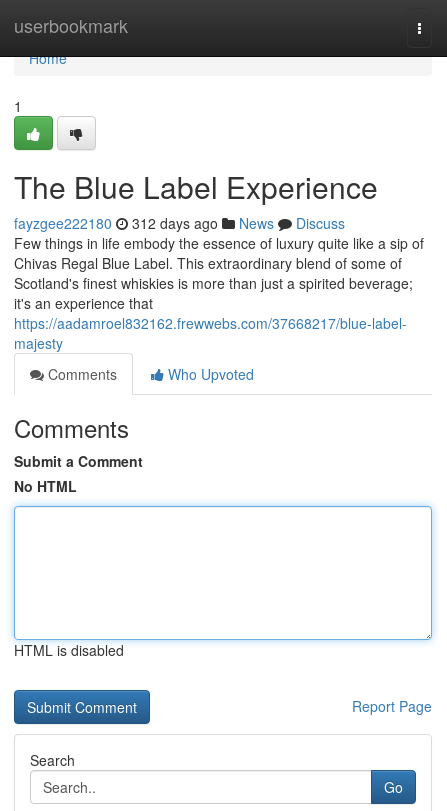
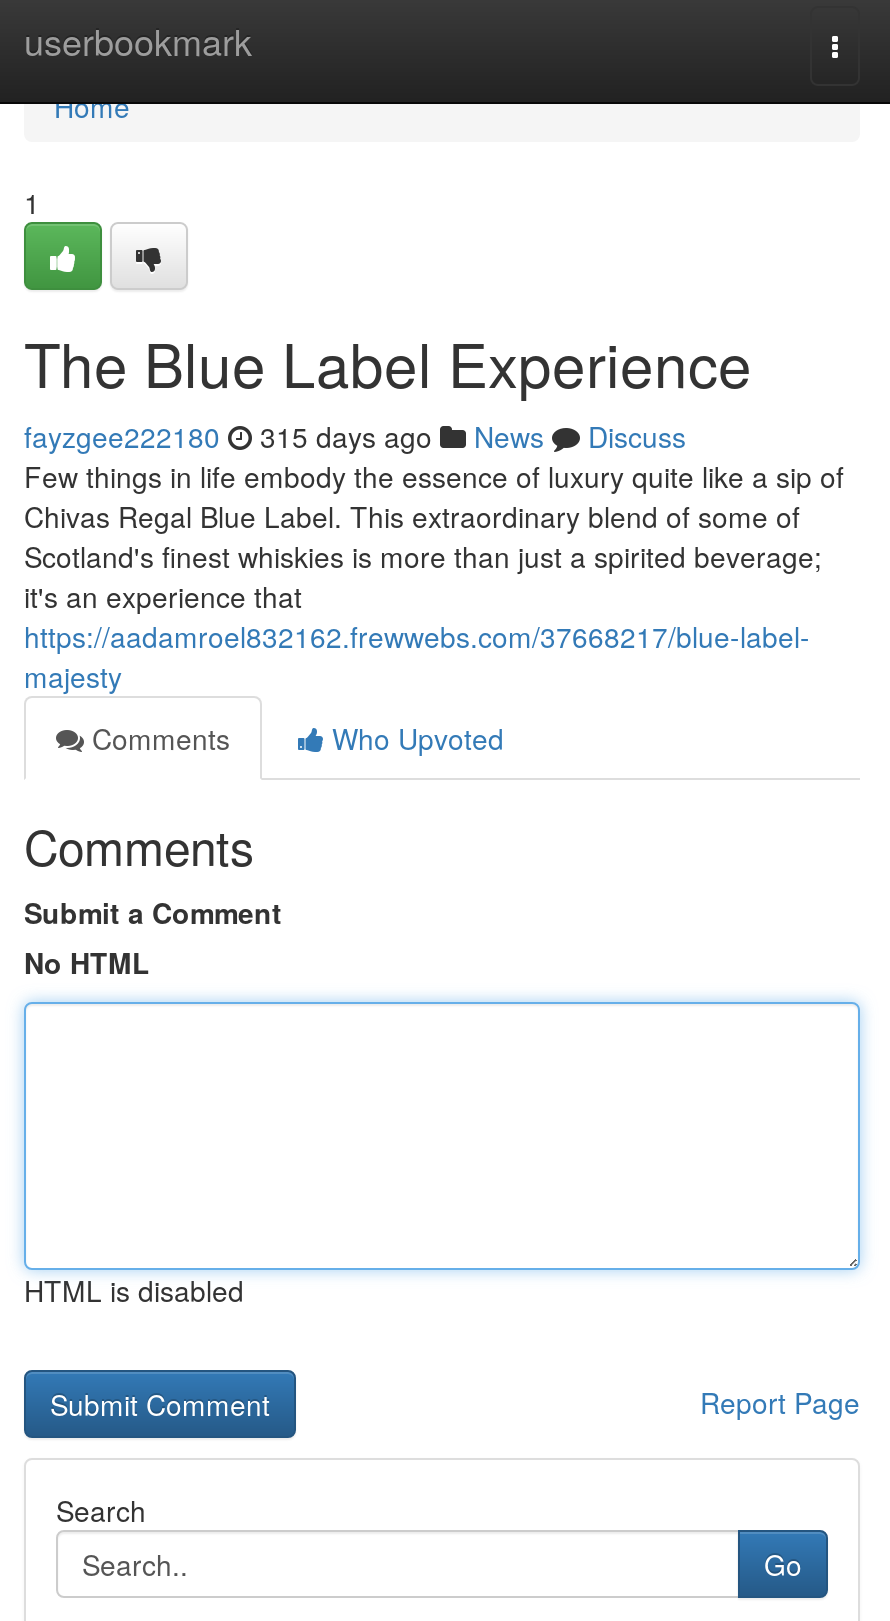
- fayzgee222180 312 days ago News Discuss
+ fayzgee222180 315 days ago News Discuss
